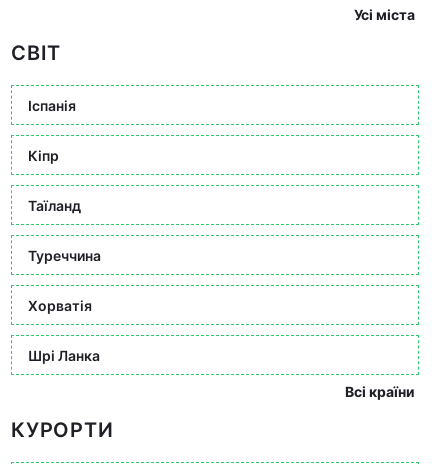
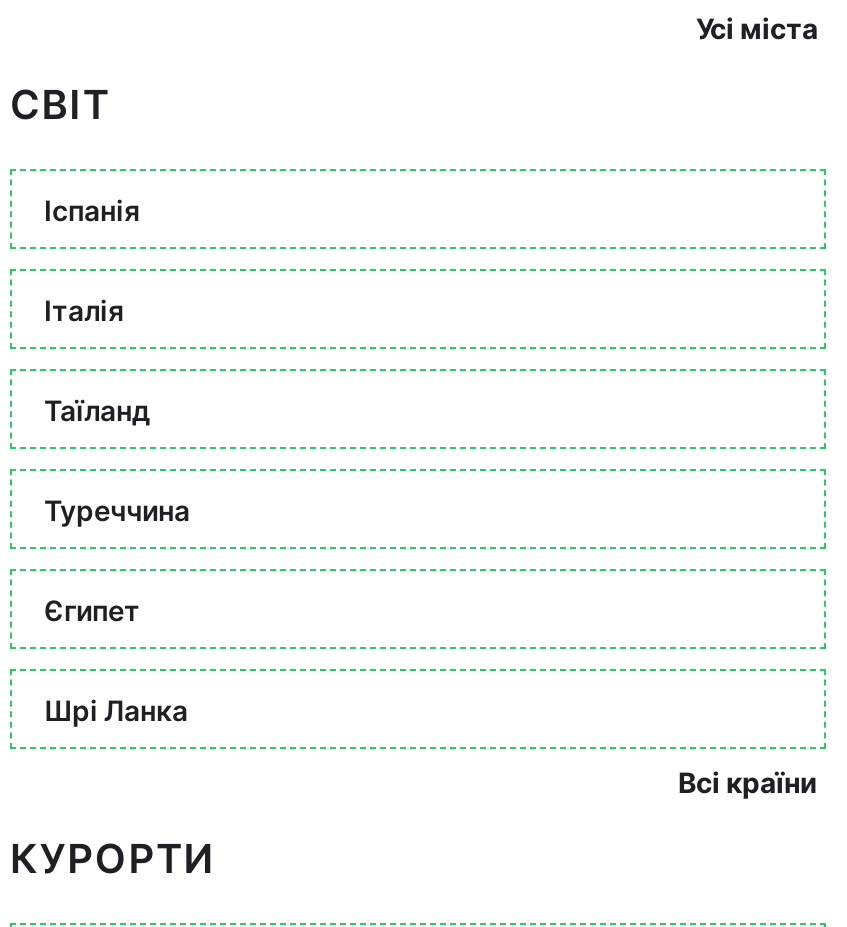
- Кіпр
+ Італія

- Хорватія
+ Єгипет
